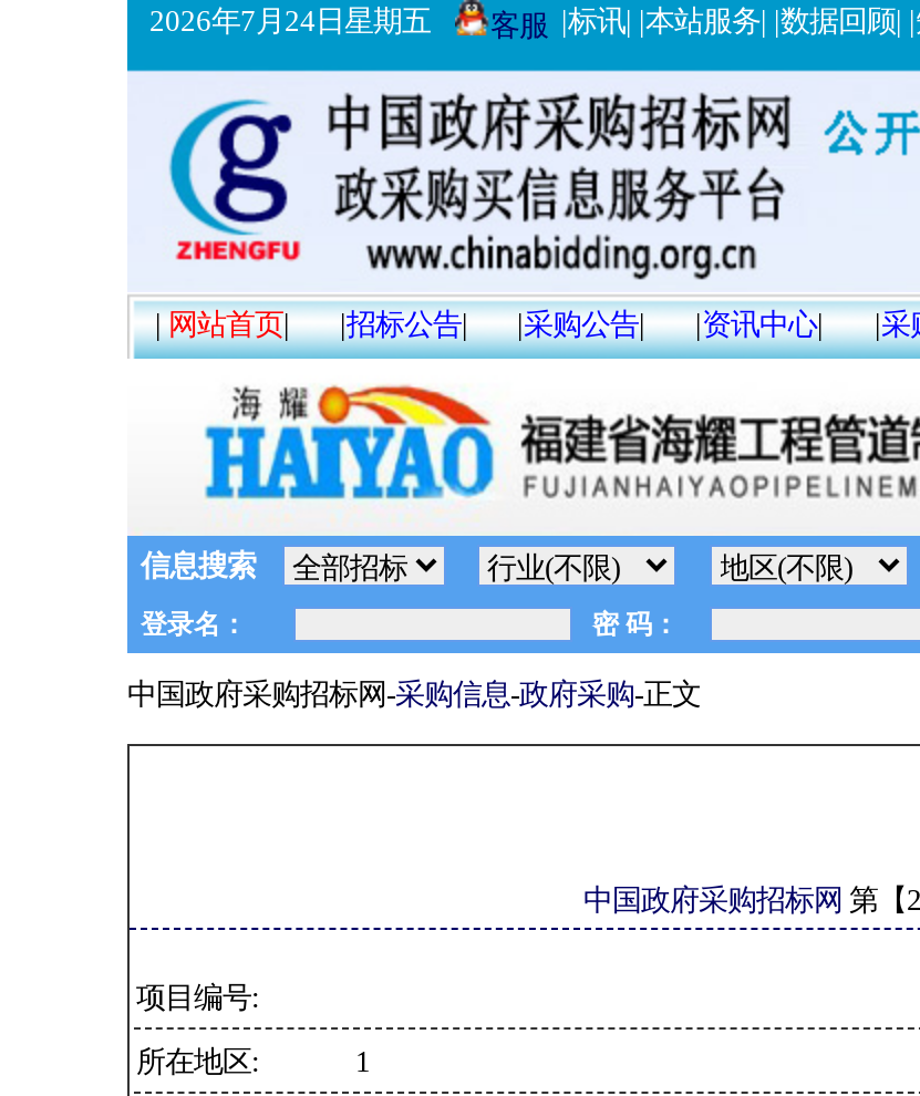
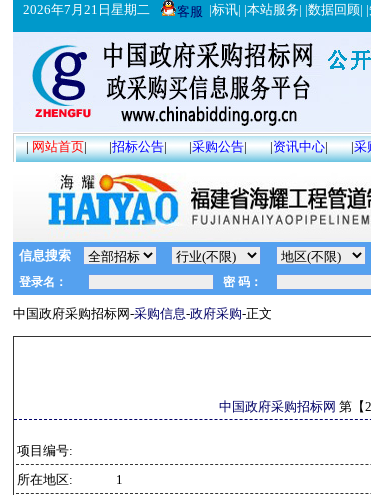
- 2026年7月24日星期五
+ 2026年7月21日星期二
